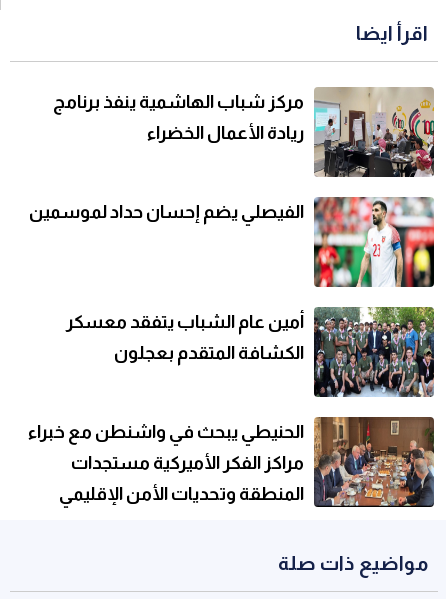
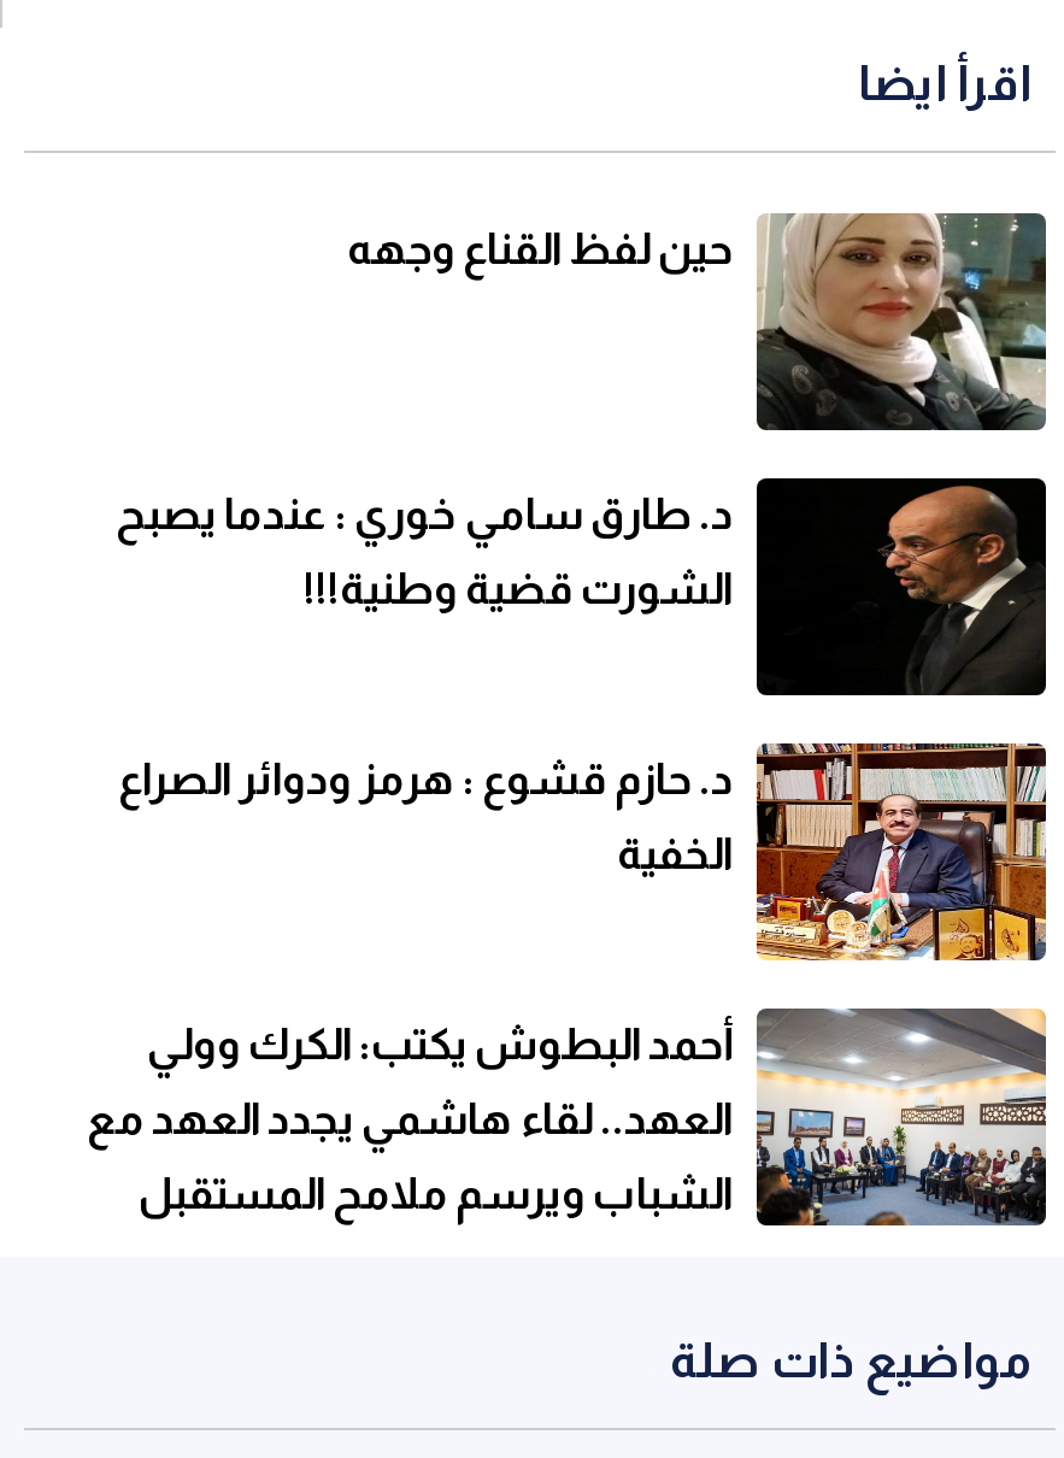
- [image]
- مركز شباب الهاشمية ينفذ برنامج
+ [image]
+ حين لفظ القناع وجهه

- ريادة الأعمال الخضراء
+ د. طارق سامي خوري : عندما يصبح

- [image]
- الفيصلي يضم إحسان حداد لموسمين
+ [image]
+ الشورت قضية وطنية!!!

- [image]
- أمين عام الشباب يتفقد معسكر
+ [image]
+ د. حازم قشوع : هرمز ودوائر الصراع

- الكشافة المتقدم بعجلون
+ الخفية

- [image]
- الحنيطي يبحث في واشنطن مع خبراء
+ [image]
+ أحمد البطوش يكتب: الكرك وولي

- مراكز الفكر الأميركية مستجدات
+ العهد.. لقاء هاشمي يجدد العهد مع

- المنطقة وتحديات الأمن الإقليمي
+ الشباب ويرسم ملامح المستقبل
